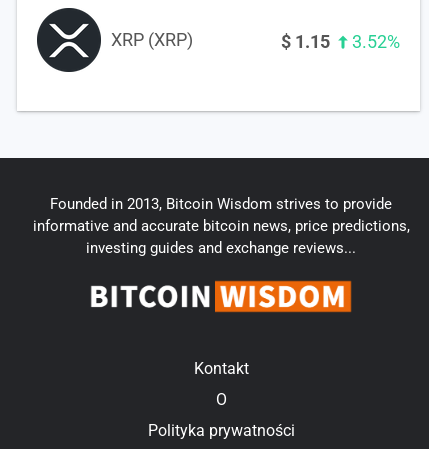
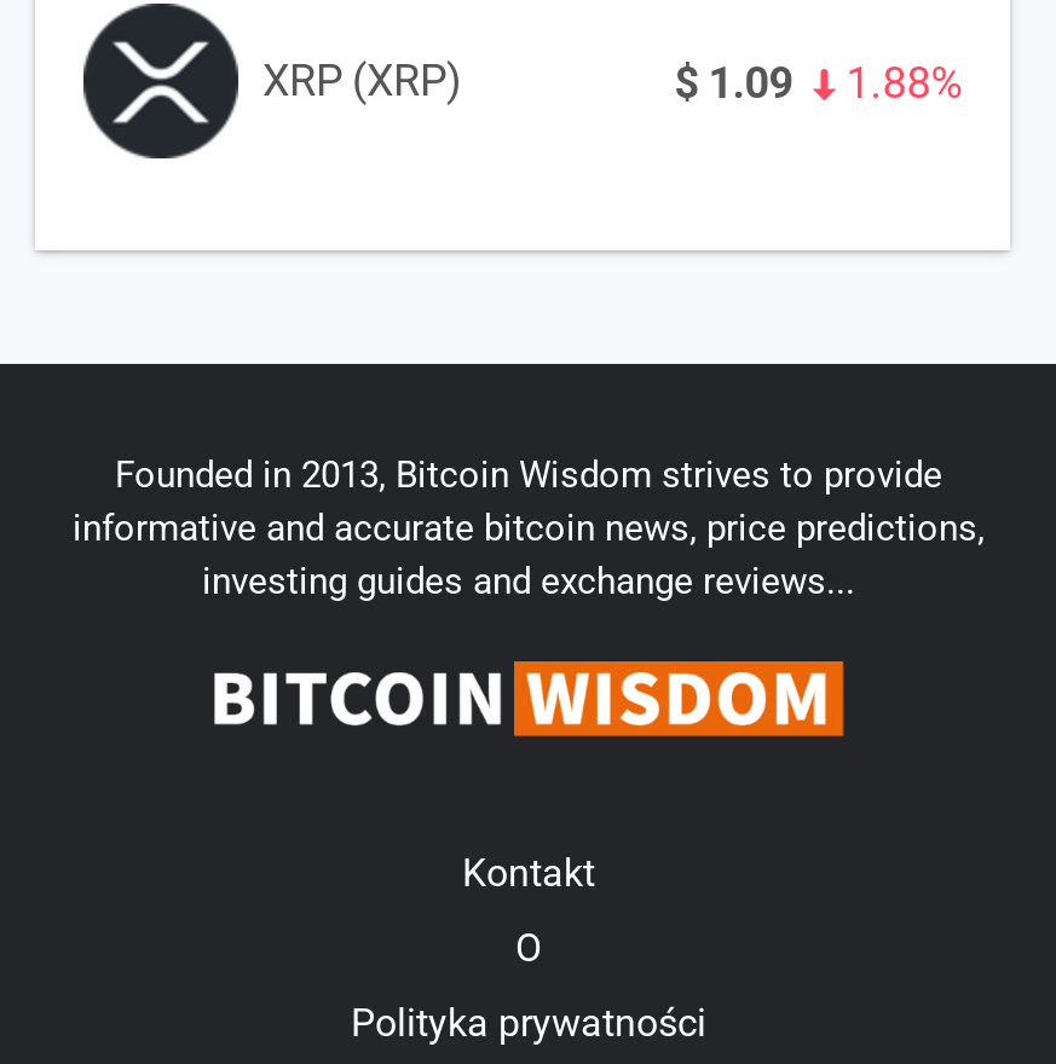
- $ 1.15
+ $ 1.09

- 3.52%
+ 1.88%
